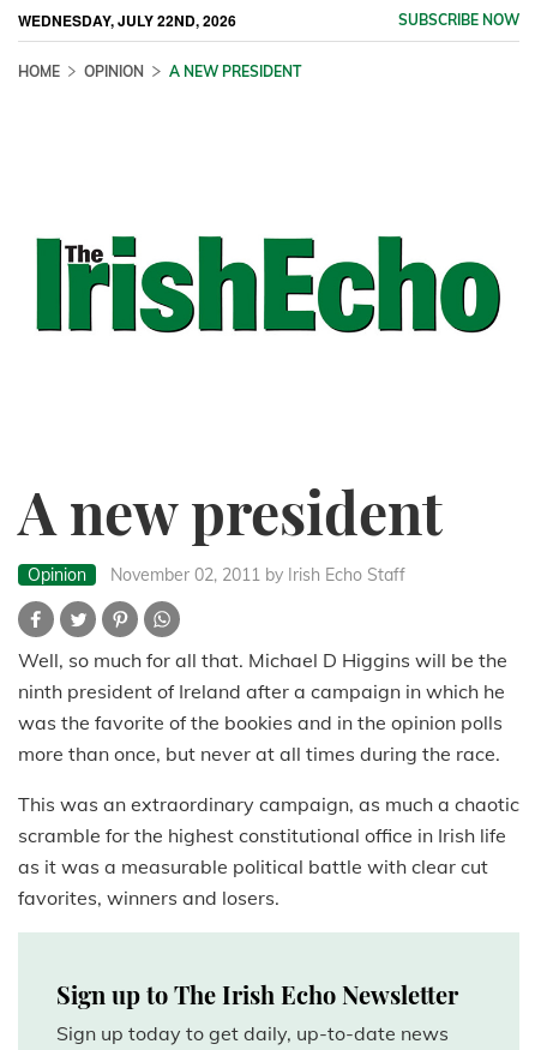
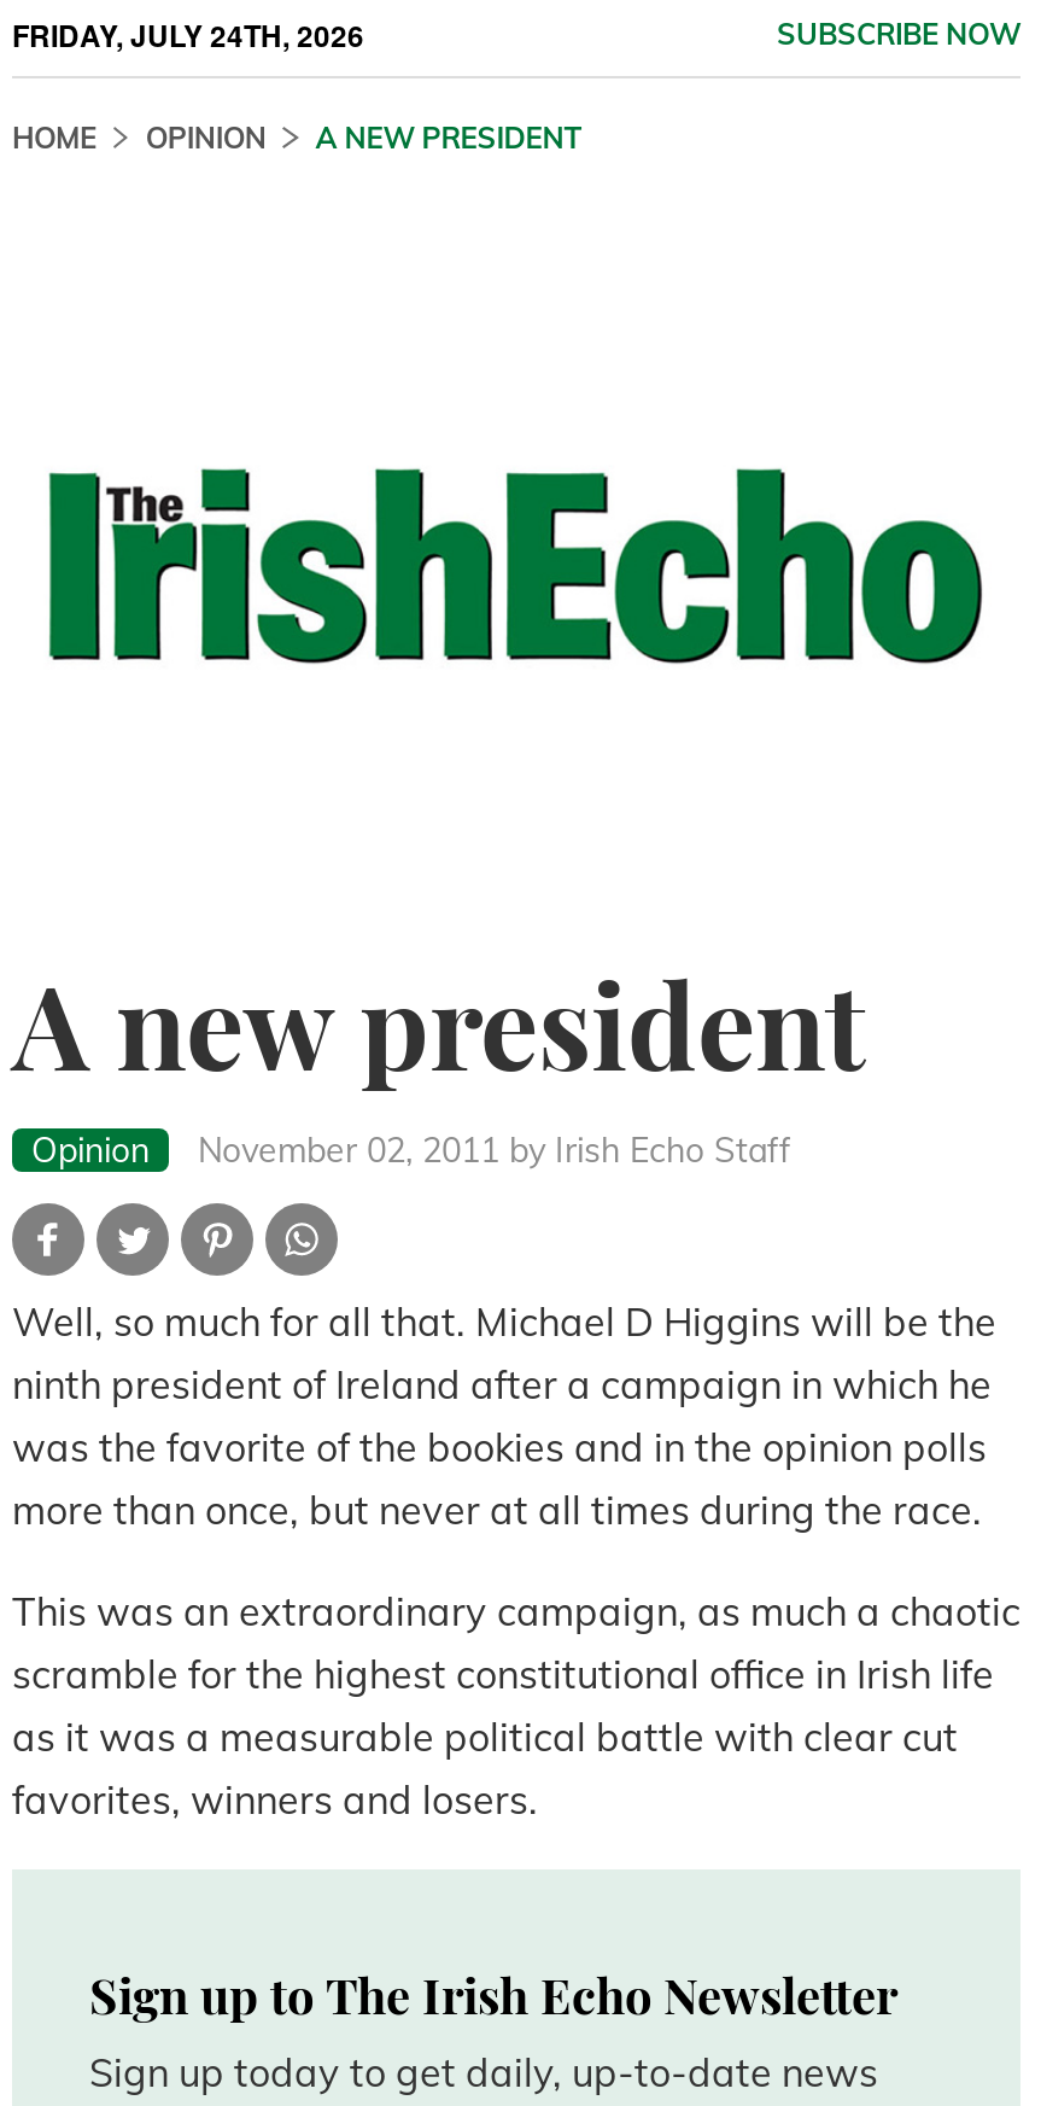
- WEDNESDAY, JULY 22ND, 2026
+ FRIDAY, JULY 24TH, 2026
